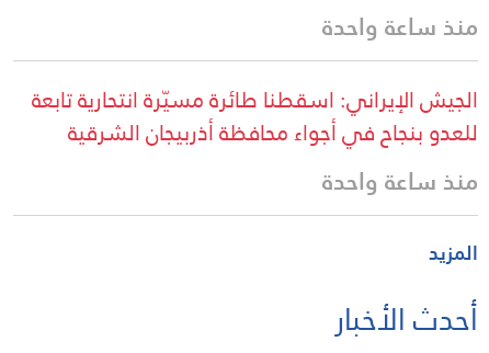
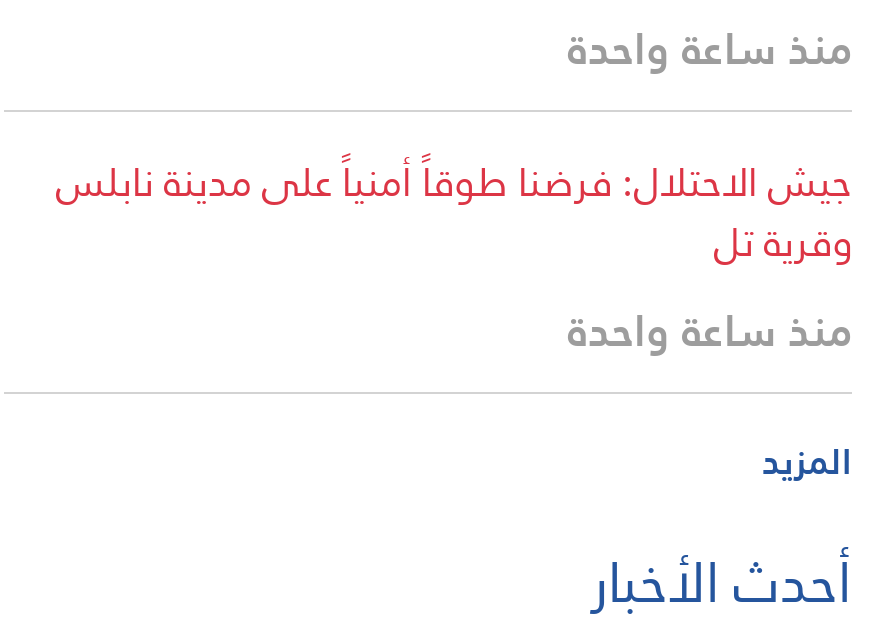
- الجيش الإيراني: اسقطنا طائرة مسيّرة انتحارية تابعة
- للعدو بنجاح في أجواء محافظة أذربيجان الشرقية
+ جيش الاحتلال: فرضنا طوقاً أمنياً على مدينة نابلس
+ وقرية تل
